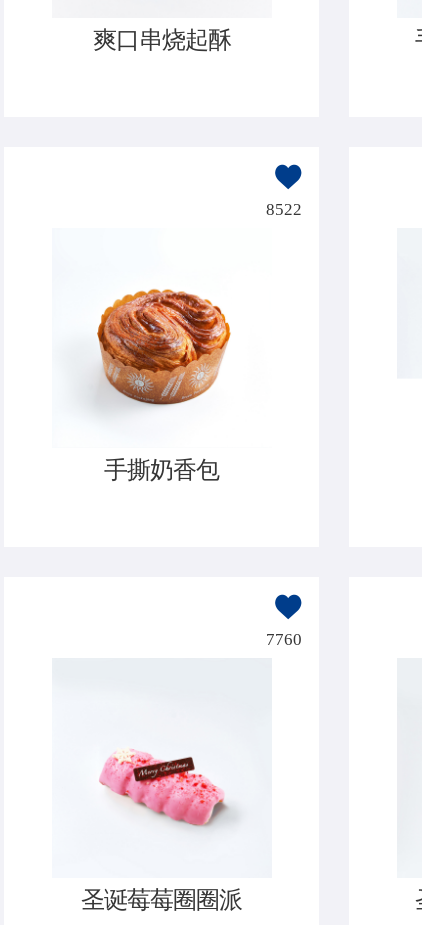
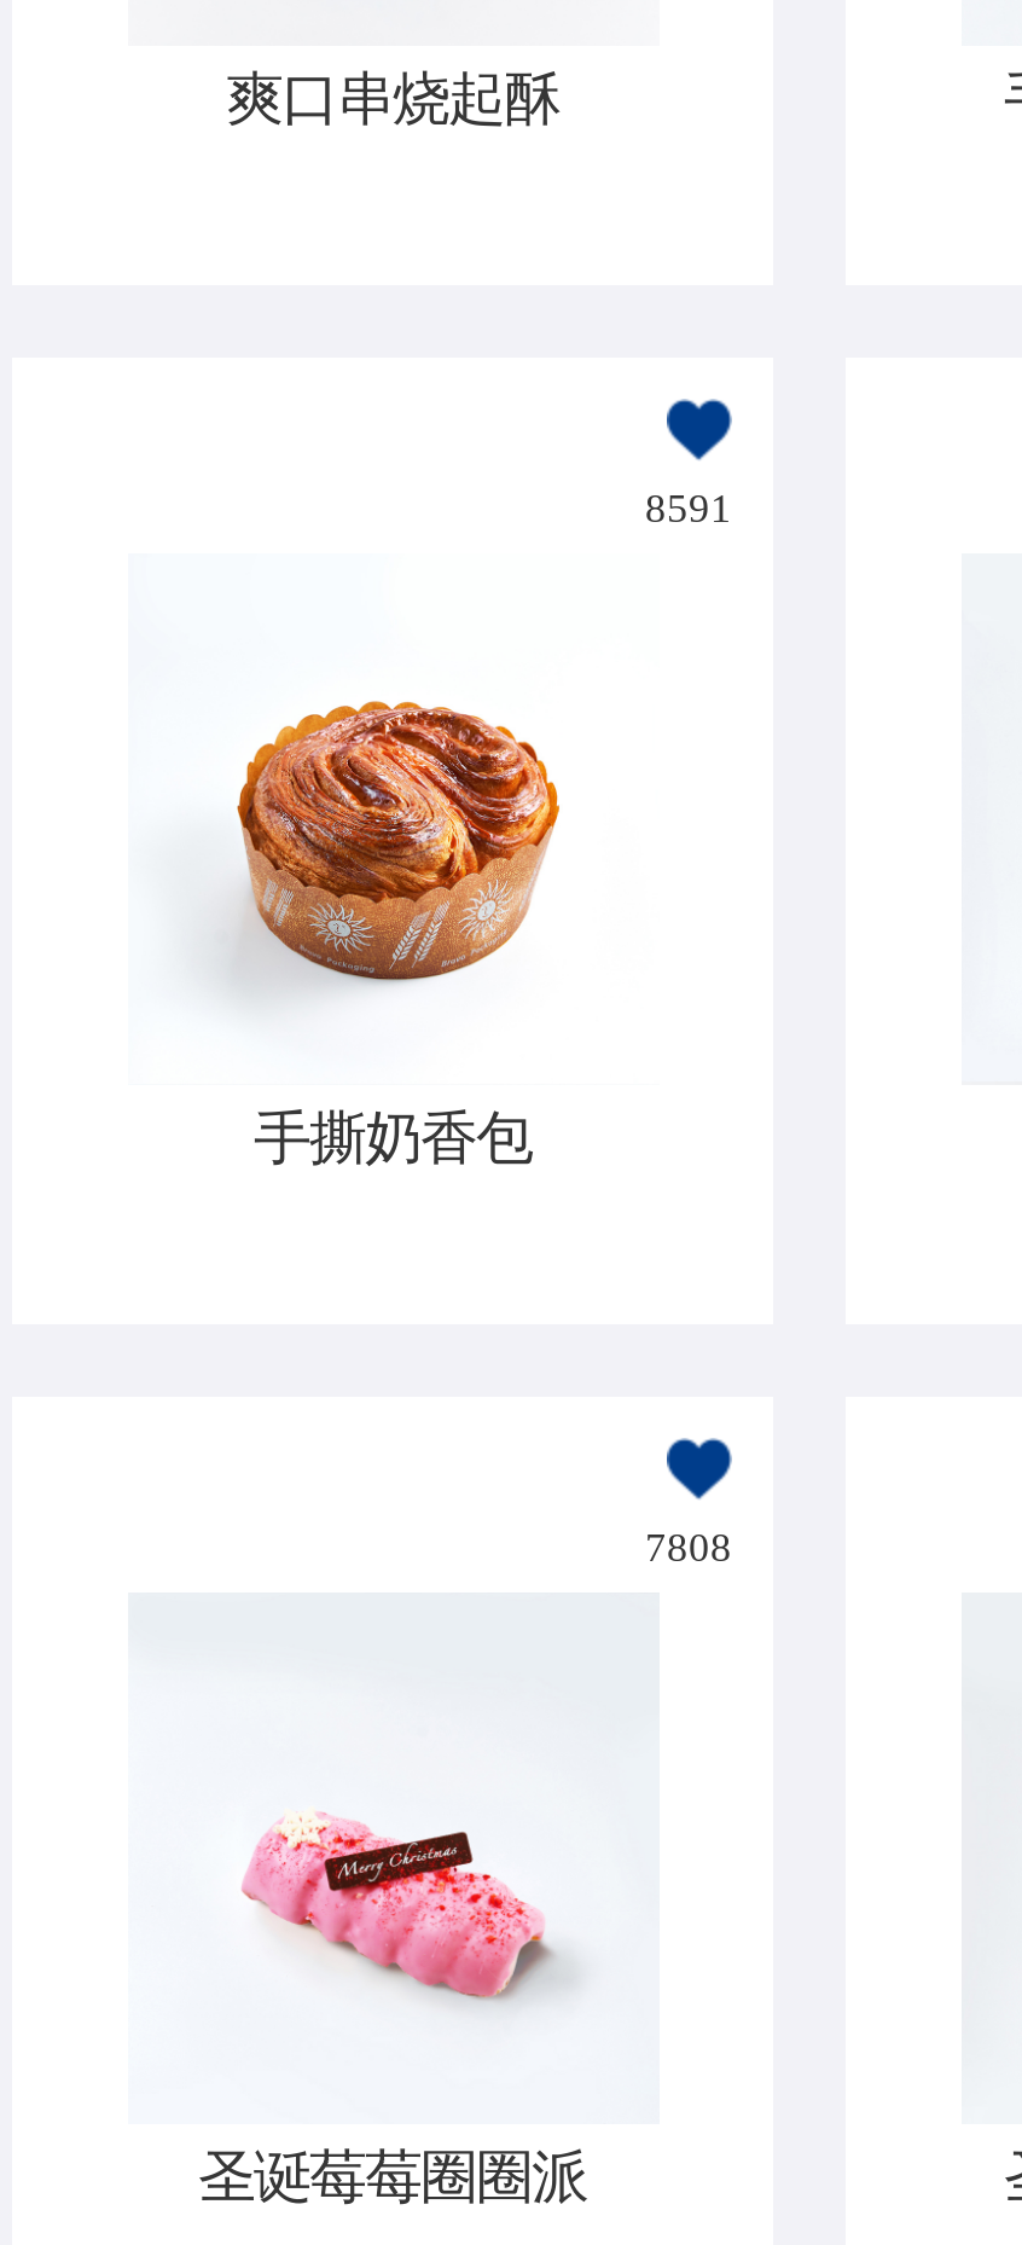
- 8522
+ 8591

- 7760
+ 7808
